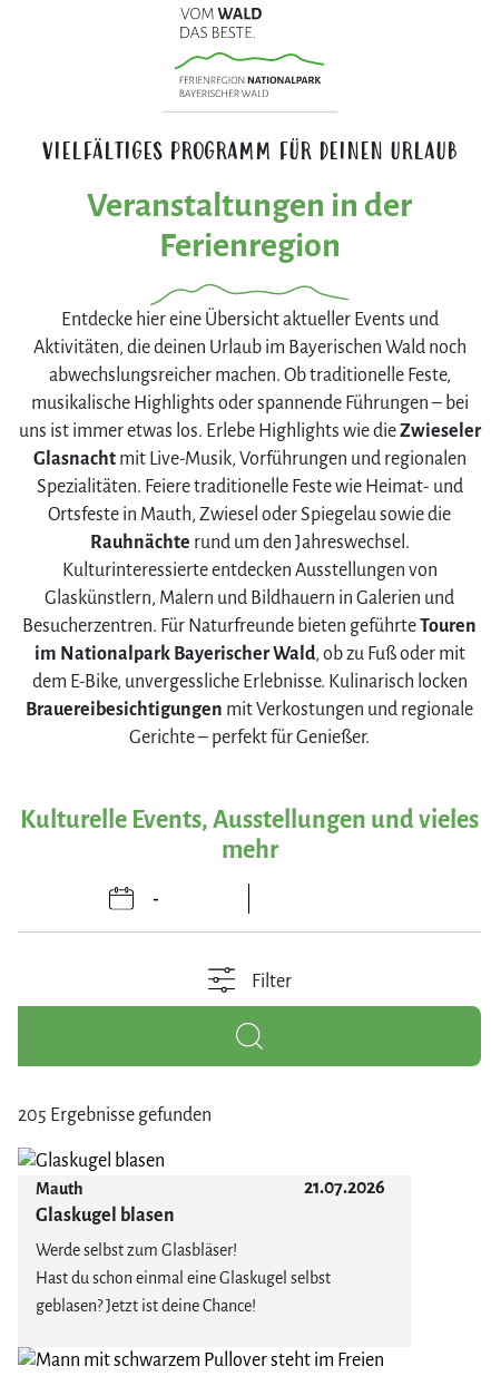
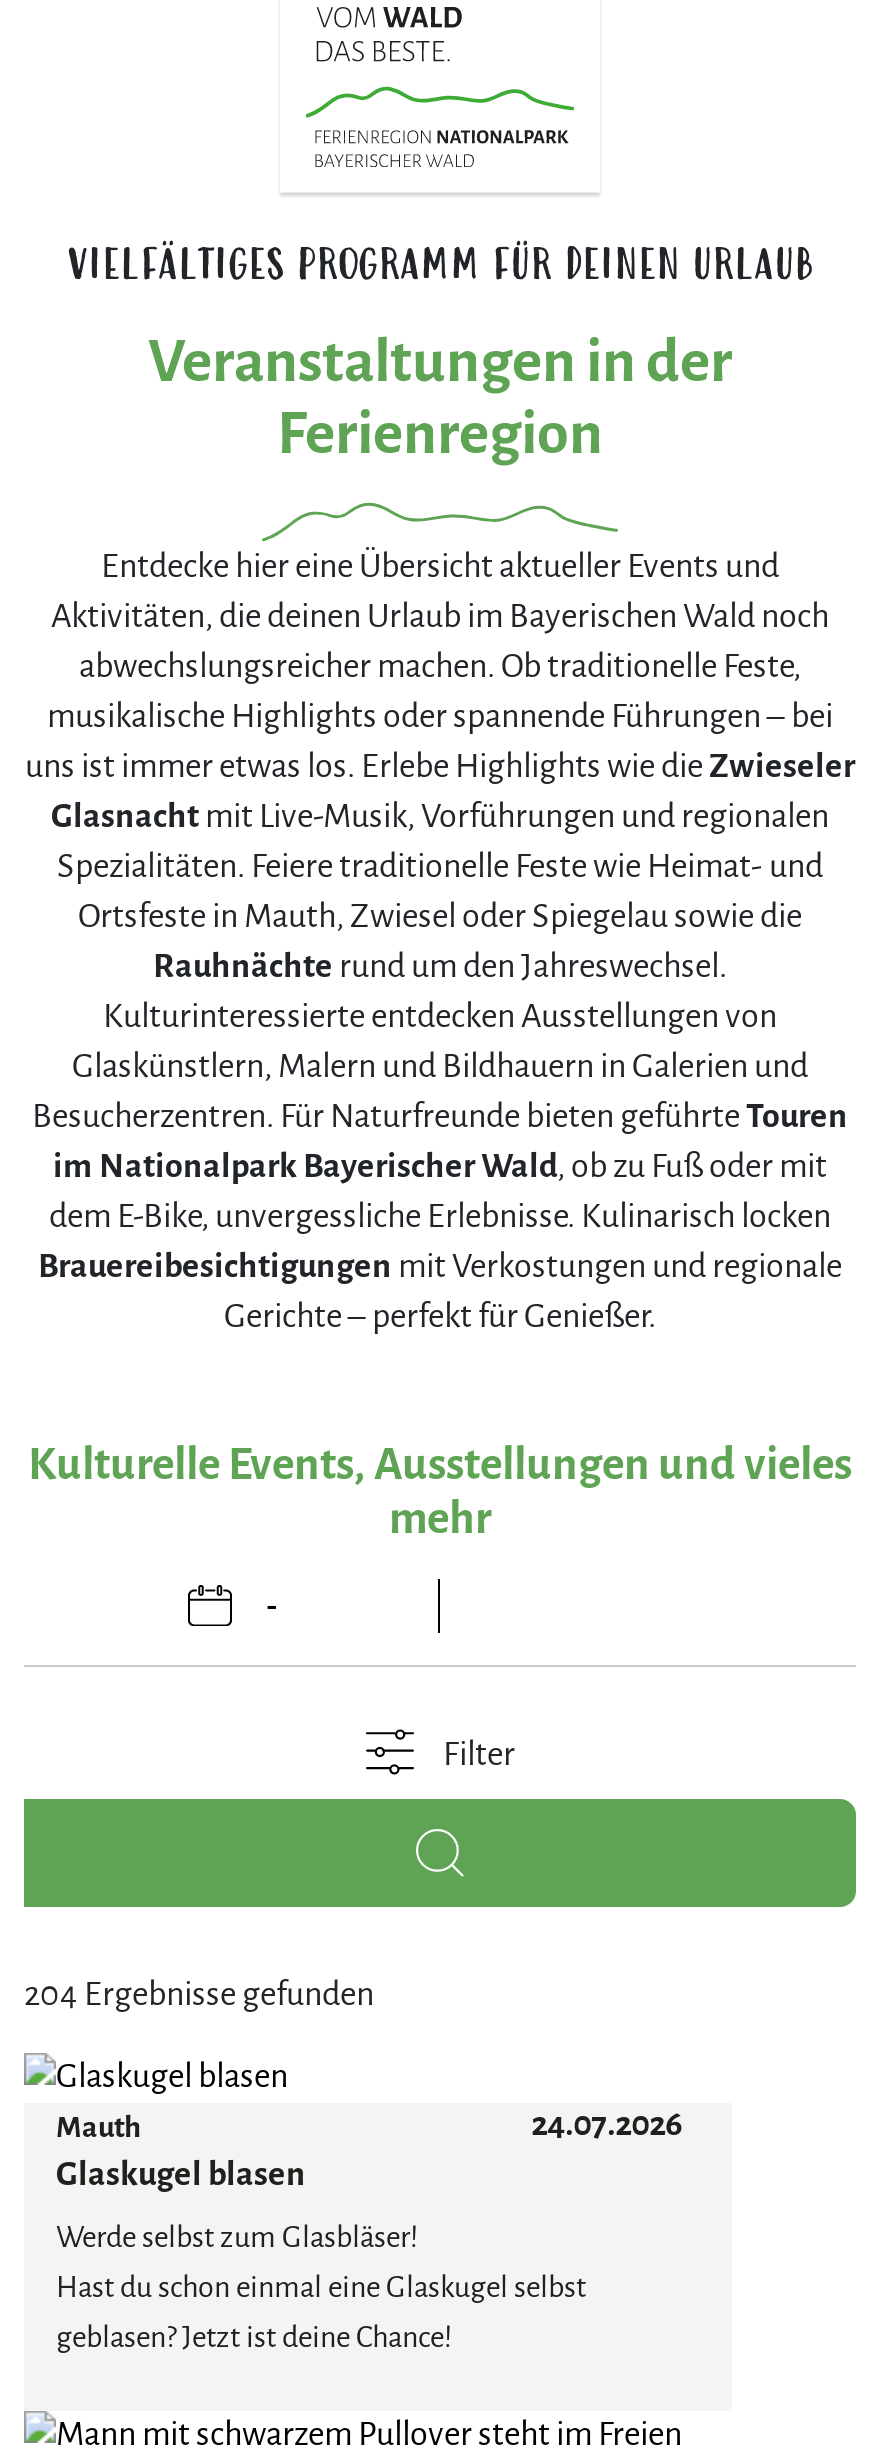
- 205 Ergebnisse gefunden
+ 204 Ergebnisse gefunden

- 21.07.2026
+ 24.07.2026
